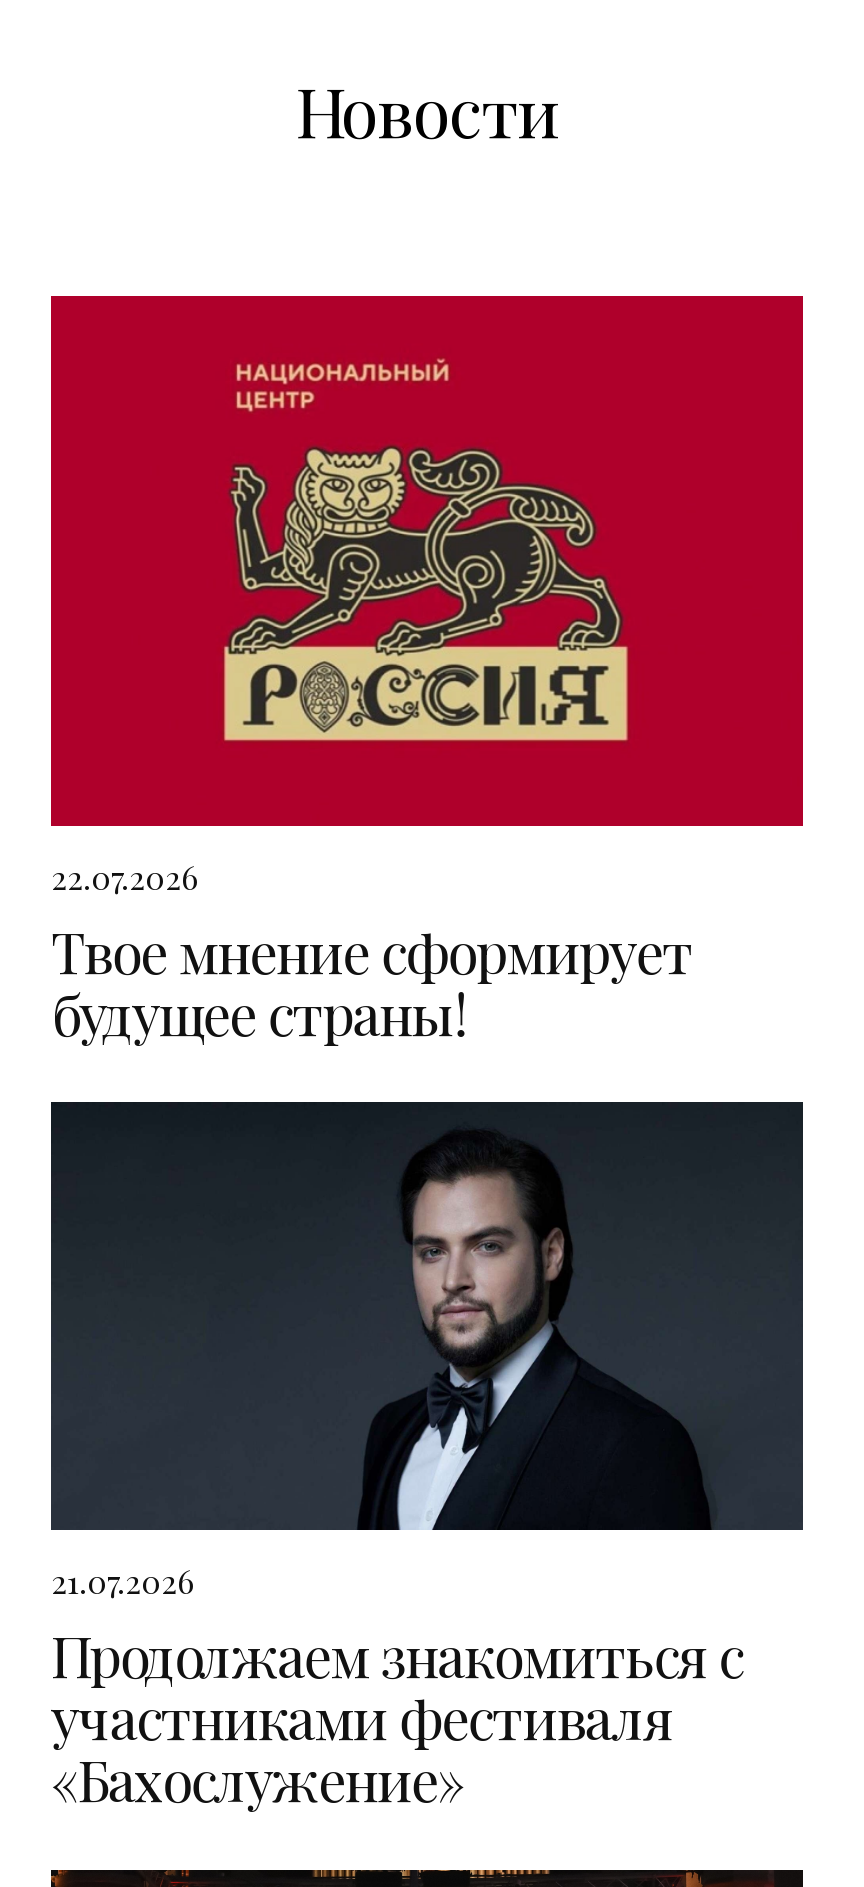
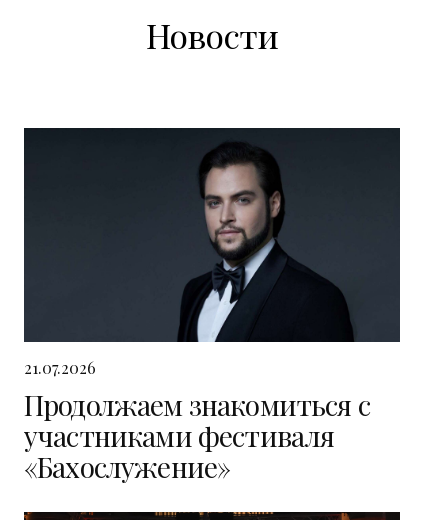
- [image]
- 22.07.2026
- Твое мнение сформирует
- будущее страны!
